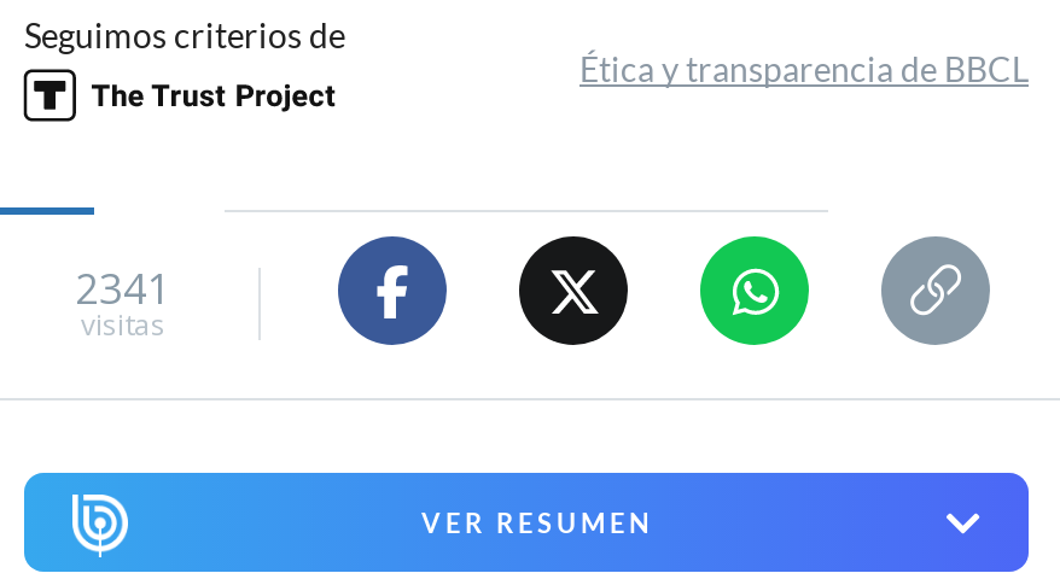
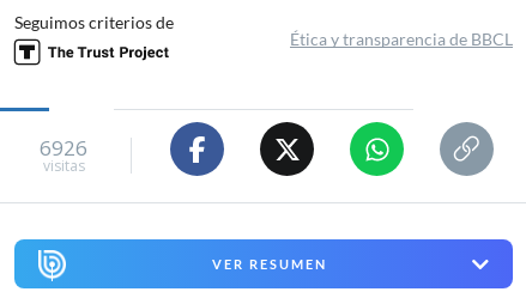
- 2341
+ 6926
